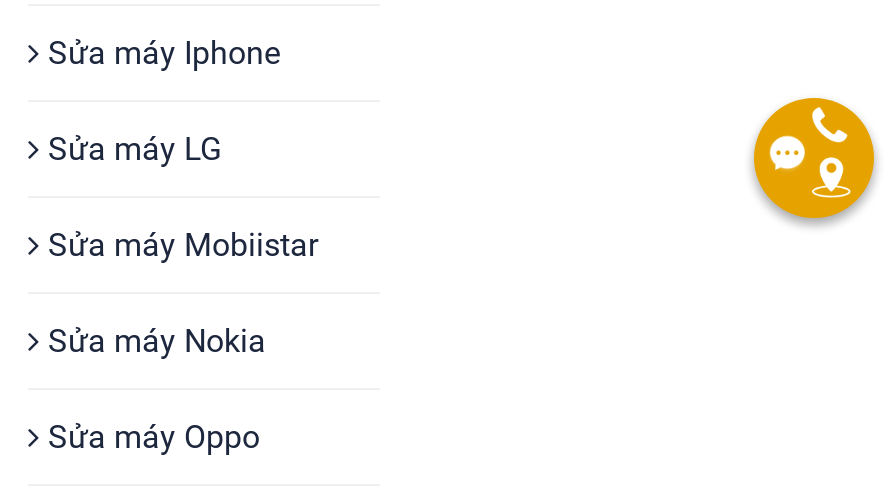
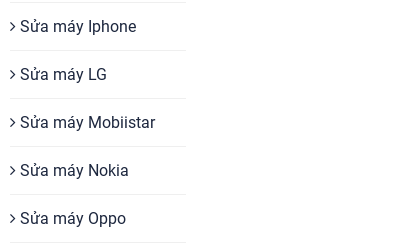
- [image]
